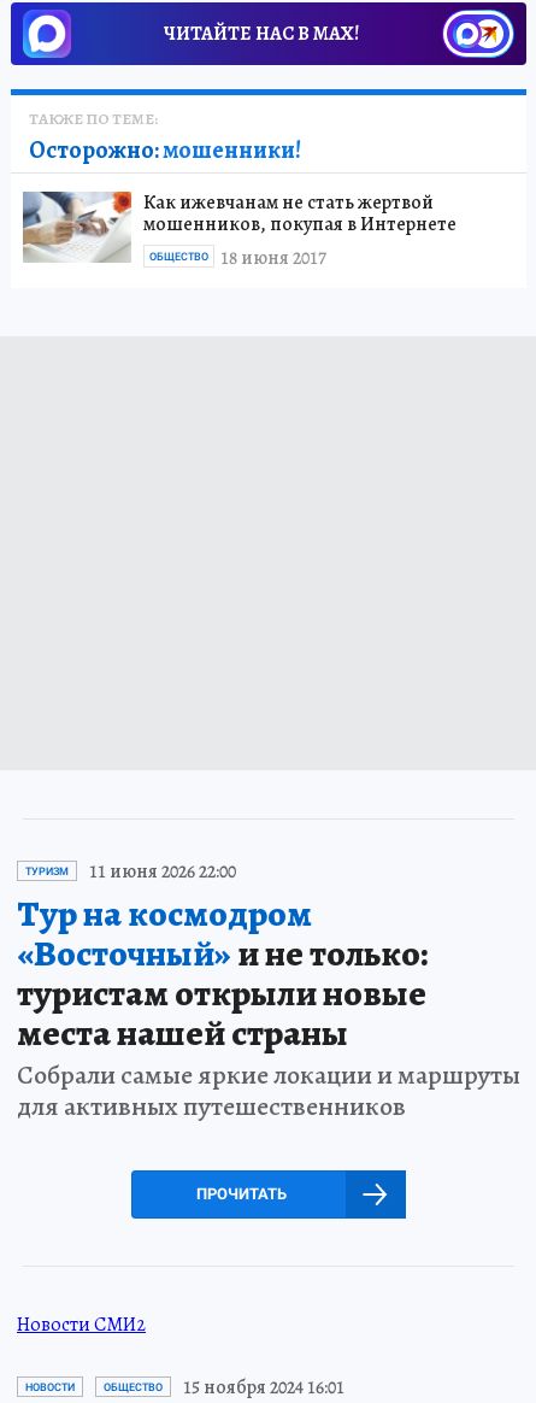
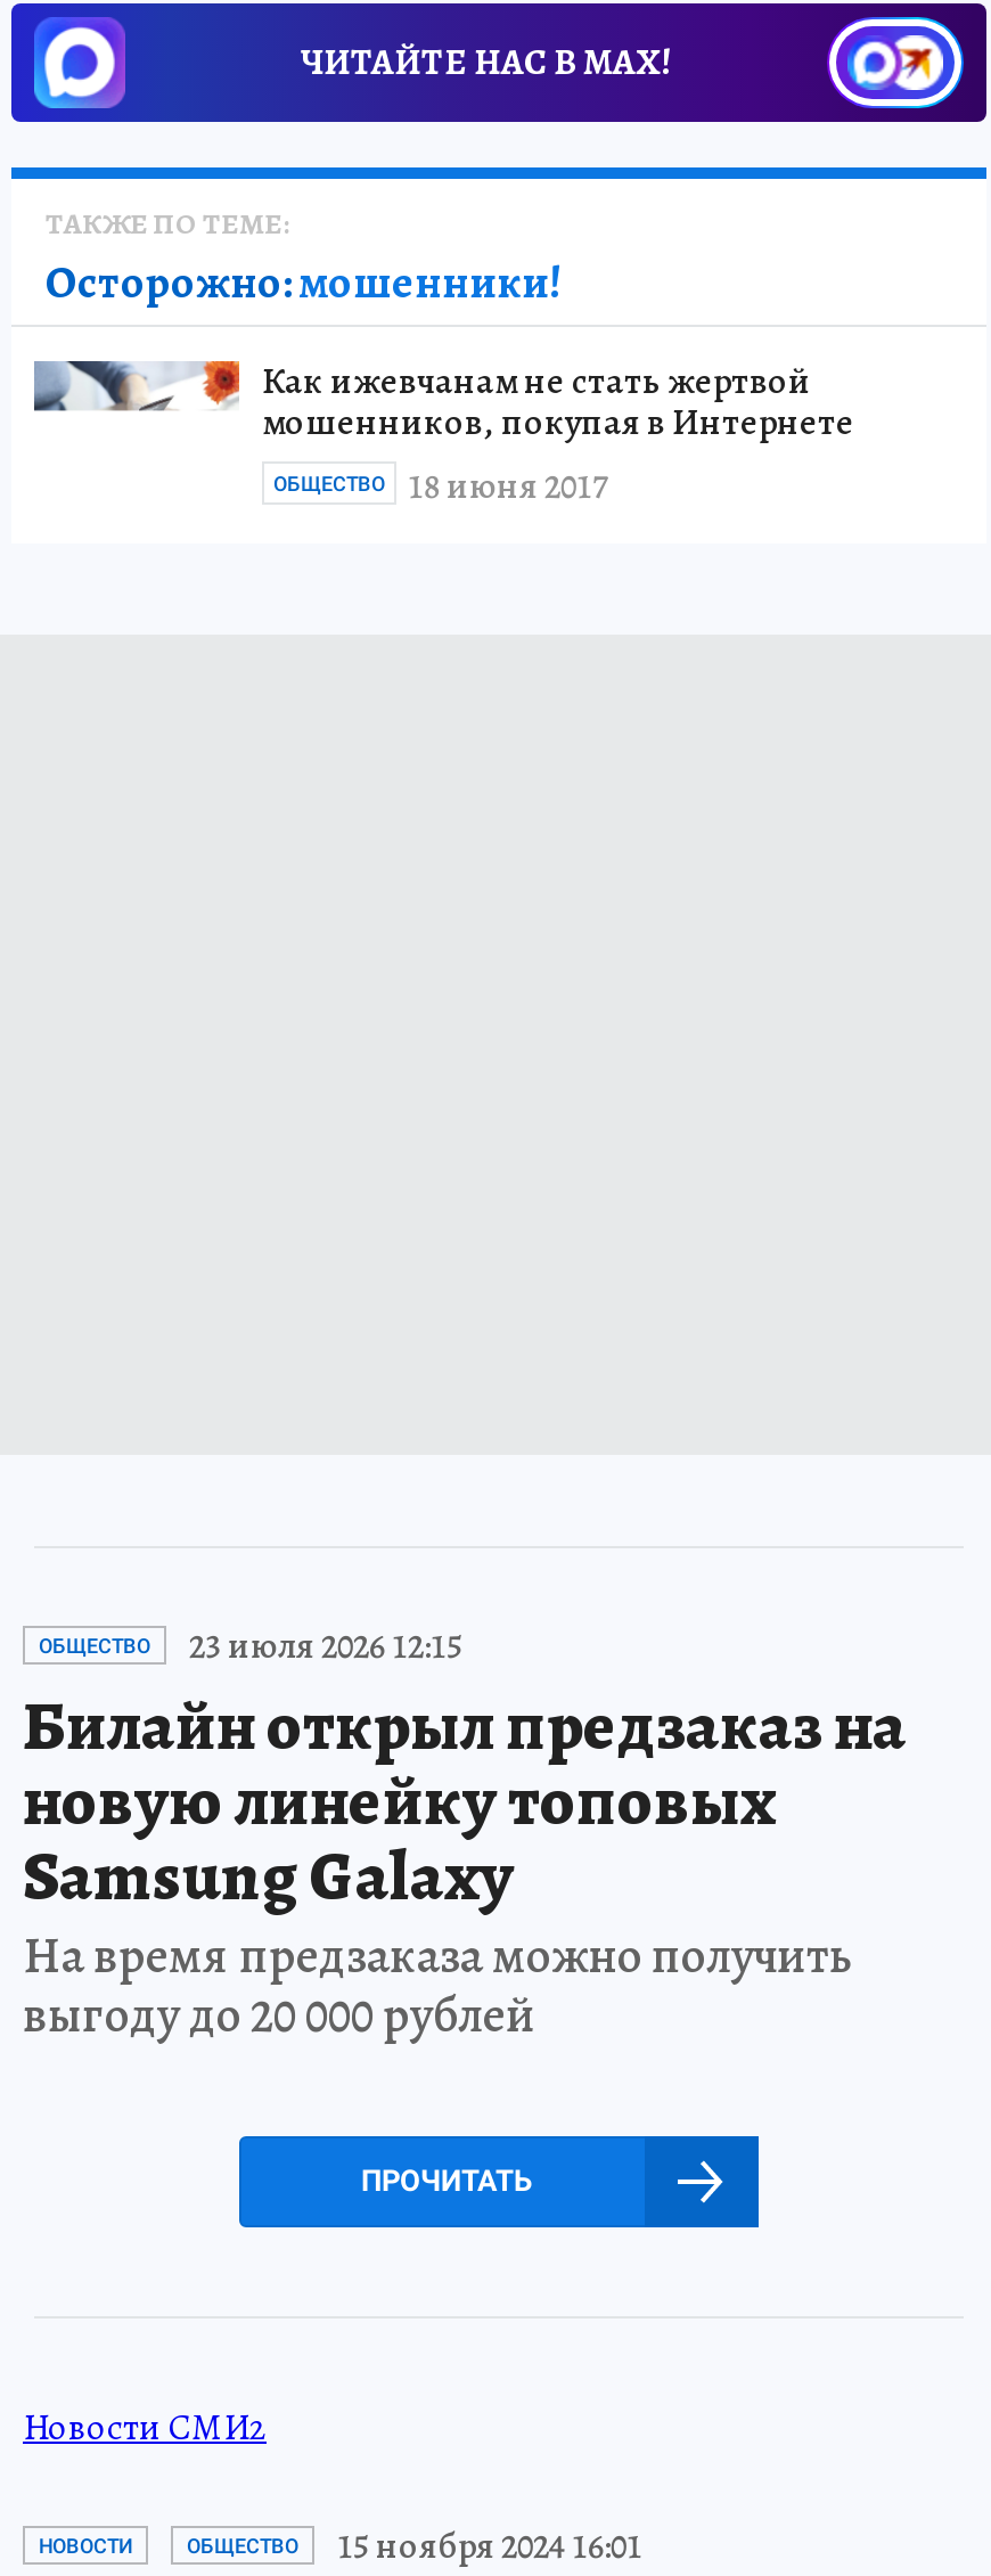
- [image]

- ТУРИЗМ
- 11 июня 2026 22:00
- Тур на космодром
- «Восточный»и не только:
- туристам открыли новые
- места нашей страны
- Собрали самые яркие локации и маршруты
- для активных путешественников
+ ОБЩЕСТВО
+ 23 июля 2026 12:15
+ Билайн открыл предзаказ на
+ новую линейку топовых
+ Samsung Galaxy
+ На время предзаказа можно получить
+ выгоду до 20 000 рублей
